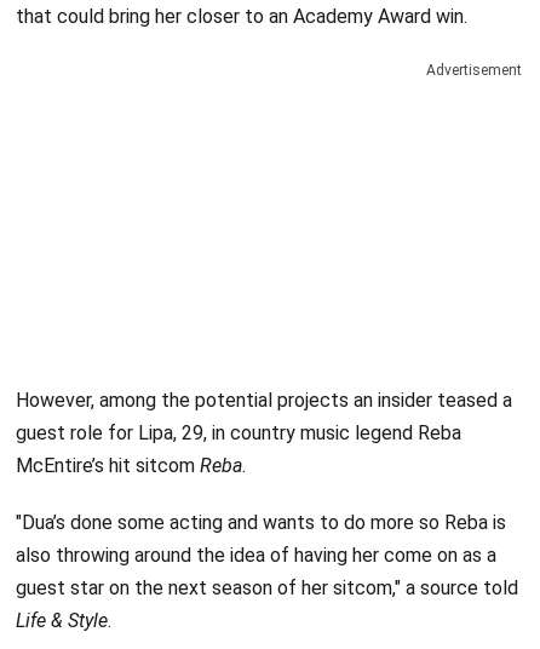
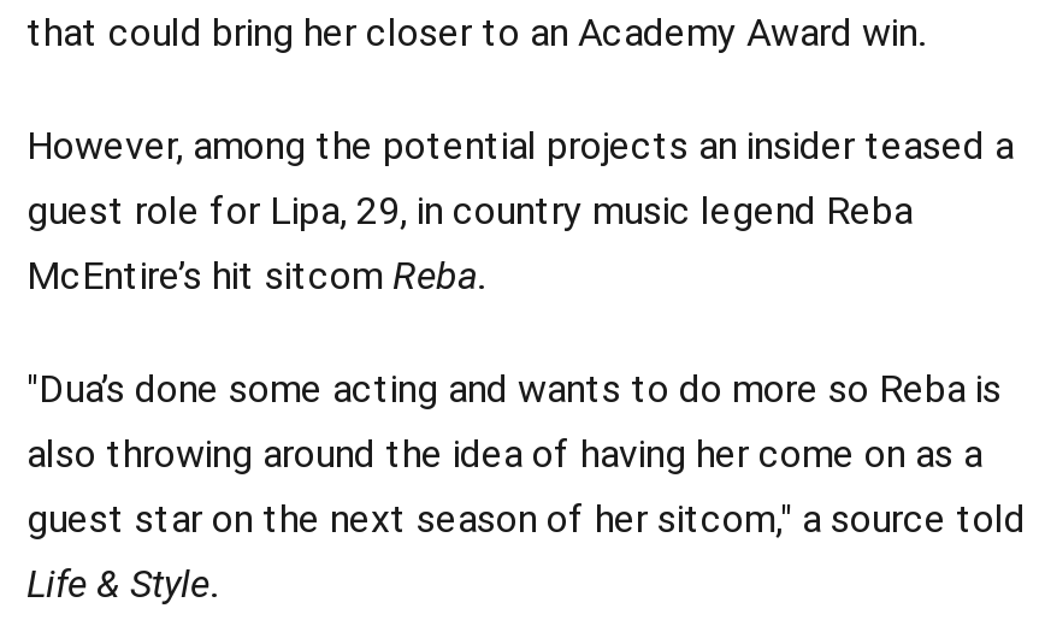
- Advertisement
